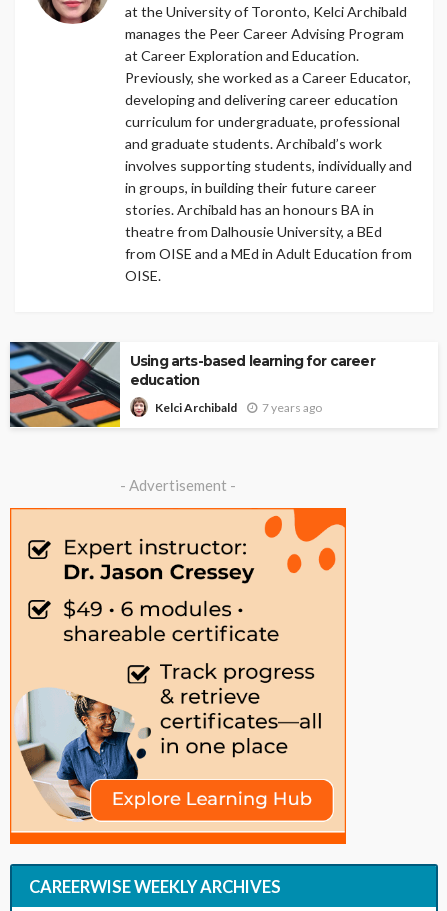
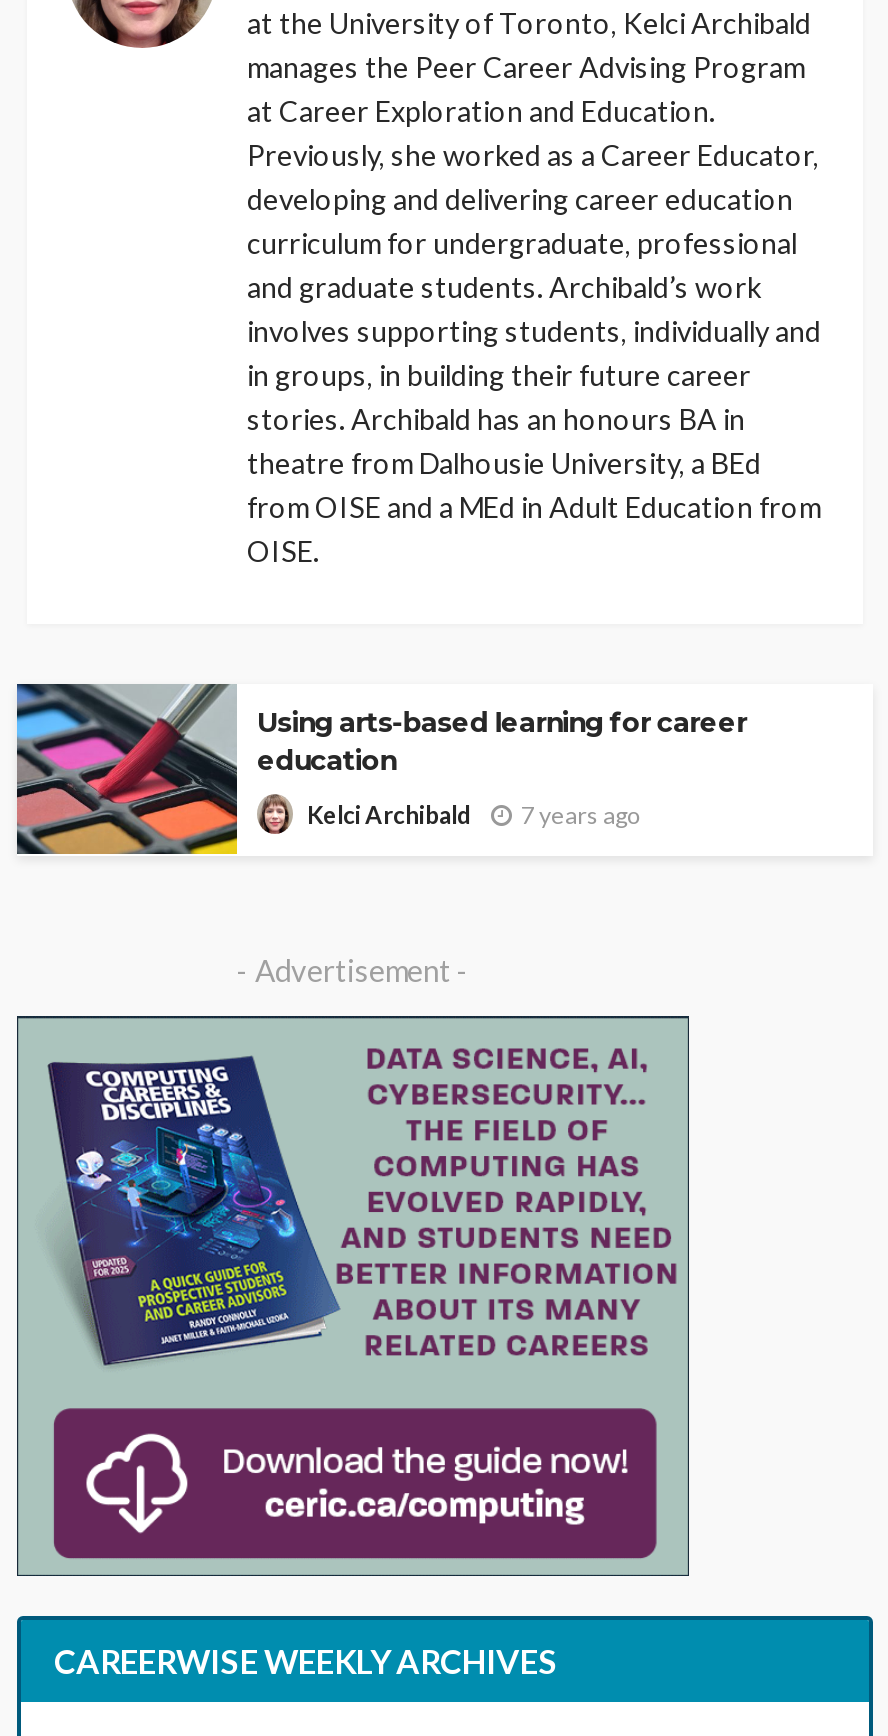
- [image]
+ [image]
